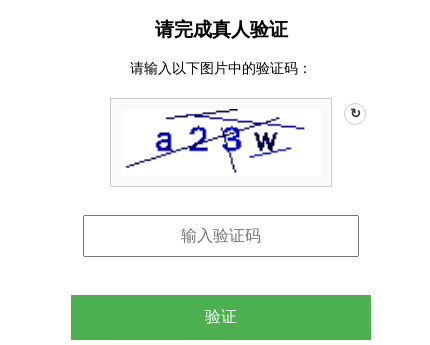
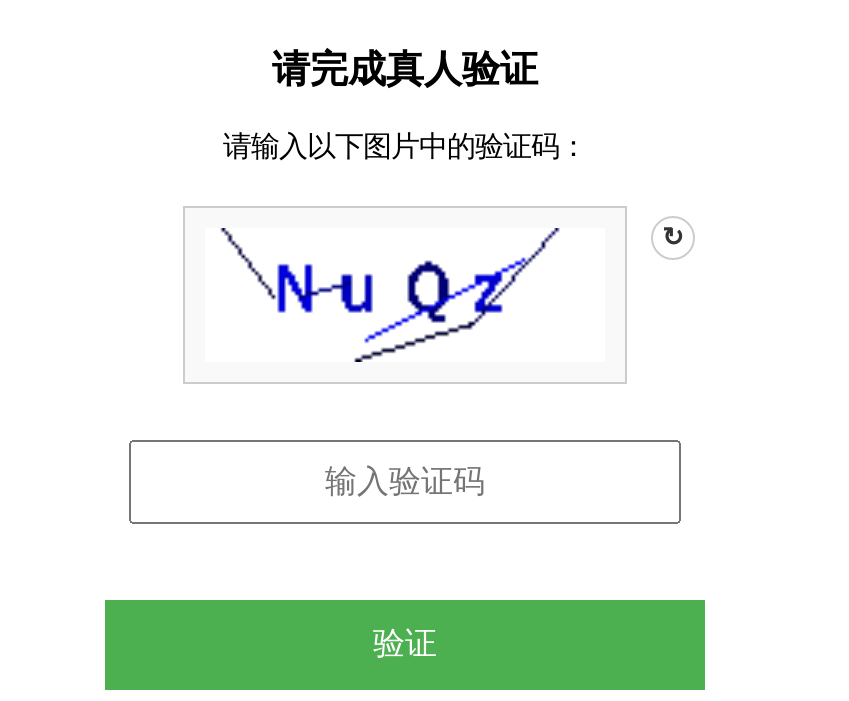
- [image]
+ [image]
